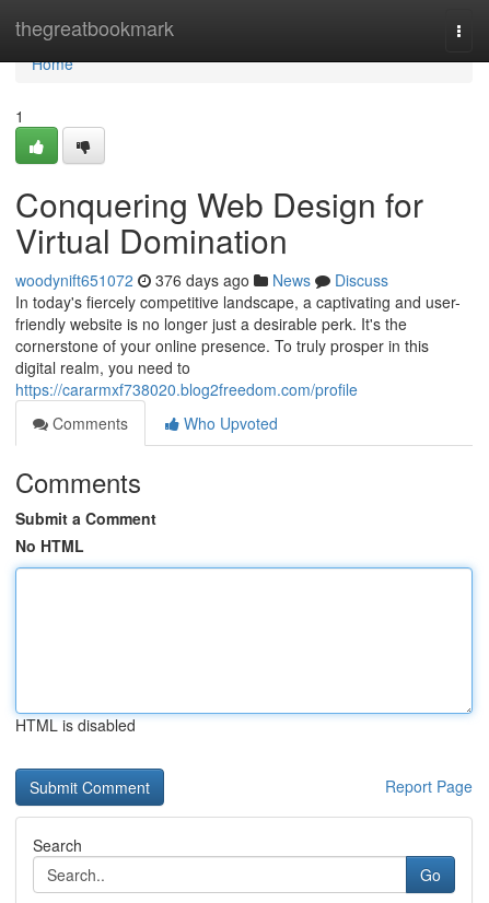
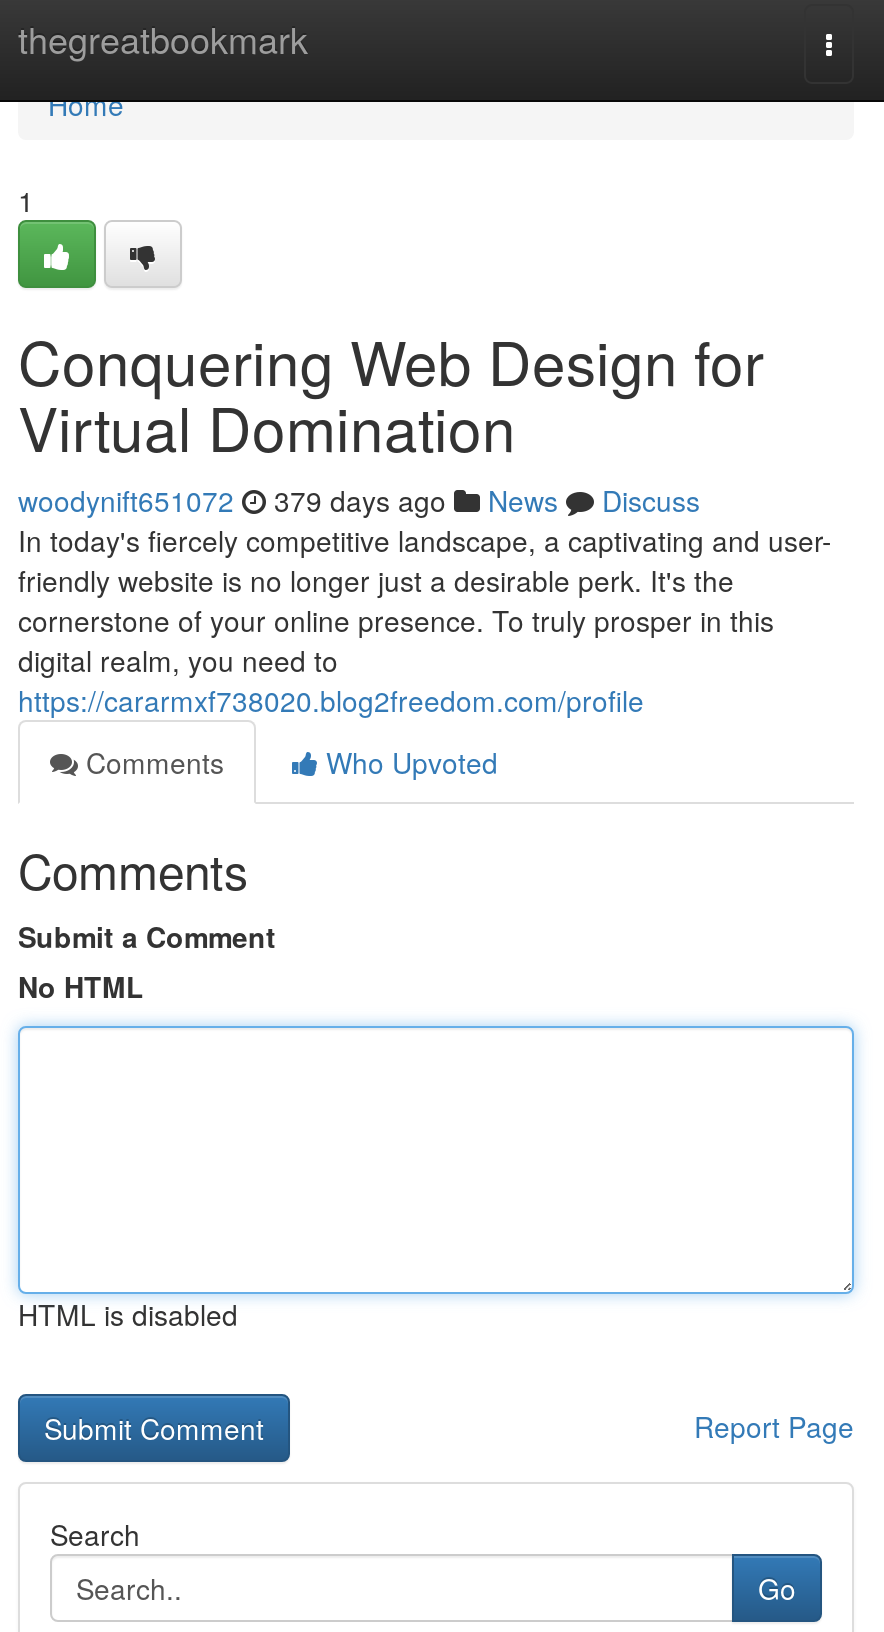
- woodynift651072 376 days ago News Discuss
+ woodynift651072 379 days ago News Discuss
